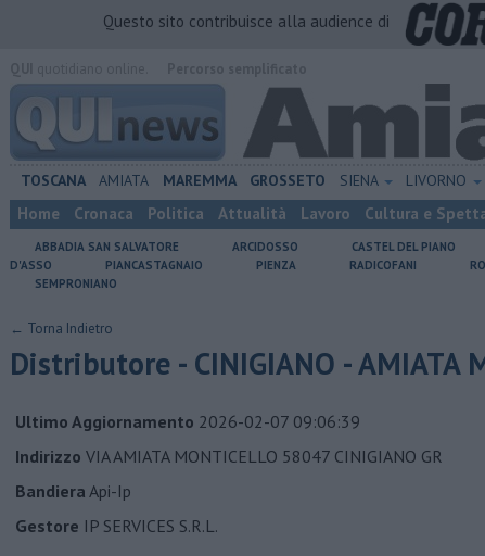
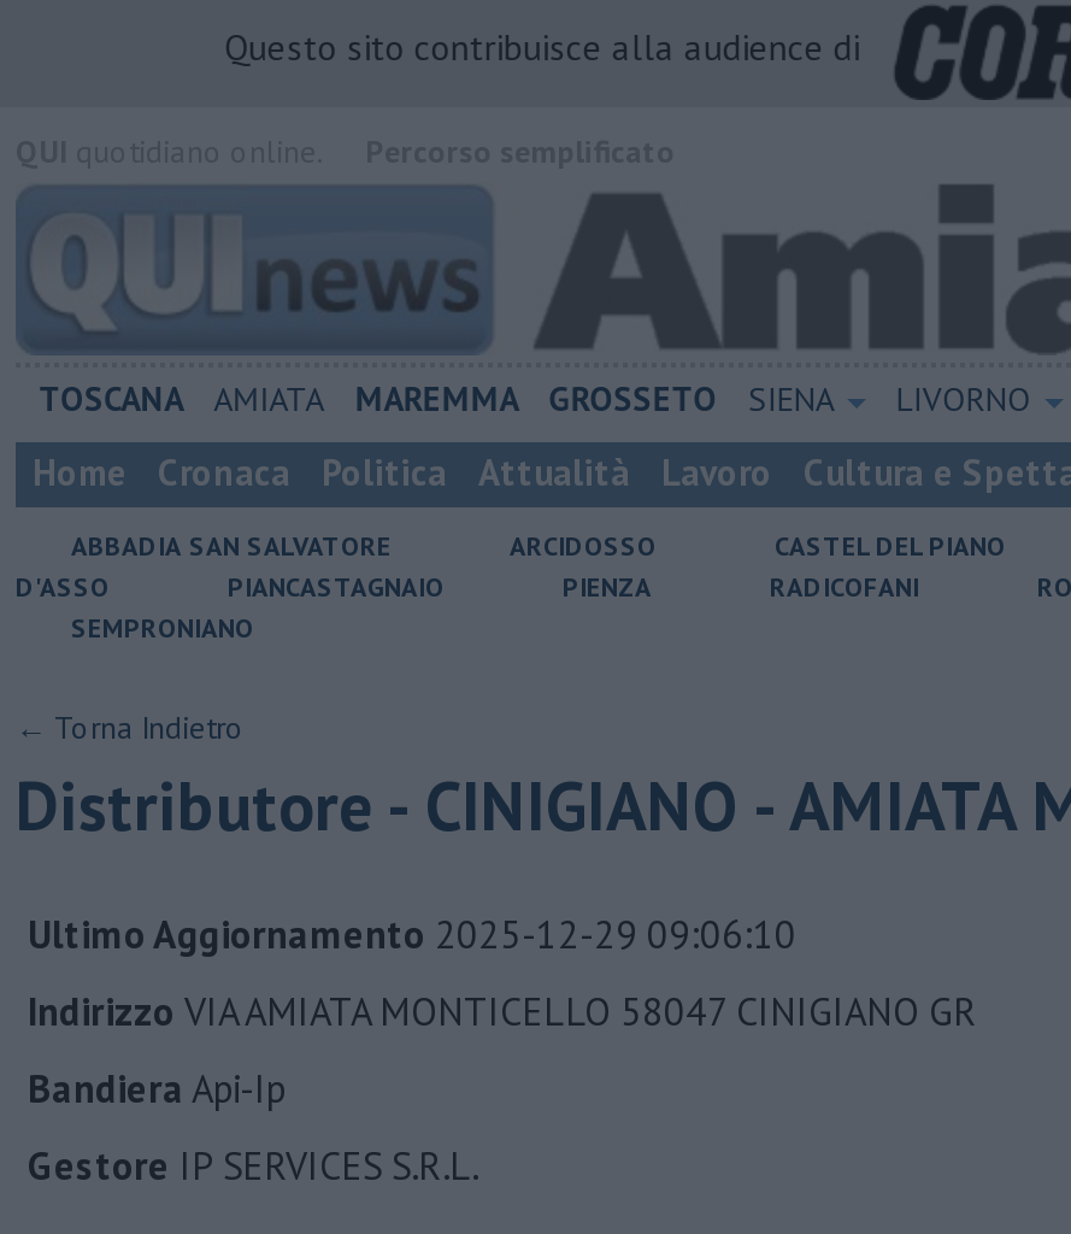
- Ultimo Aggiornamento 2026-02-07 09:06:39
+ Ultimo Aggiornamento 2025-12-29 09:06:10
